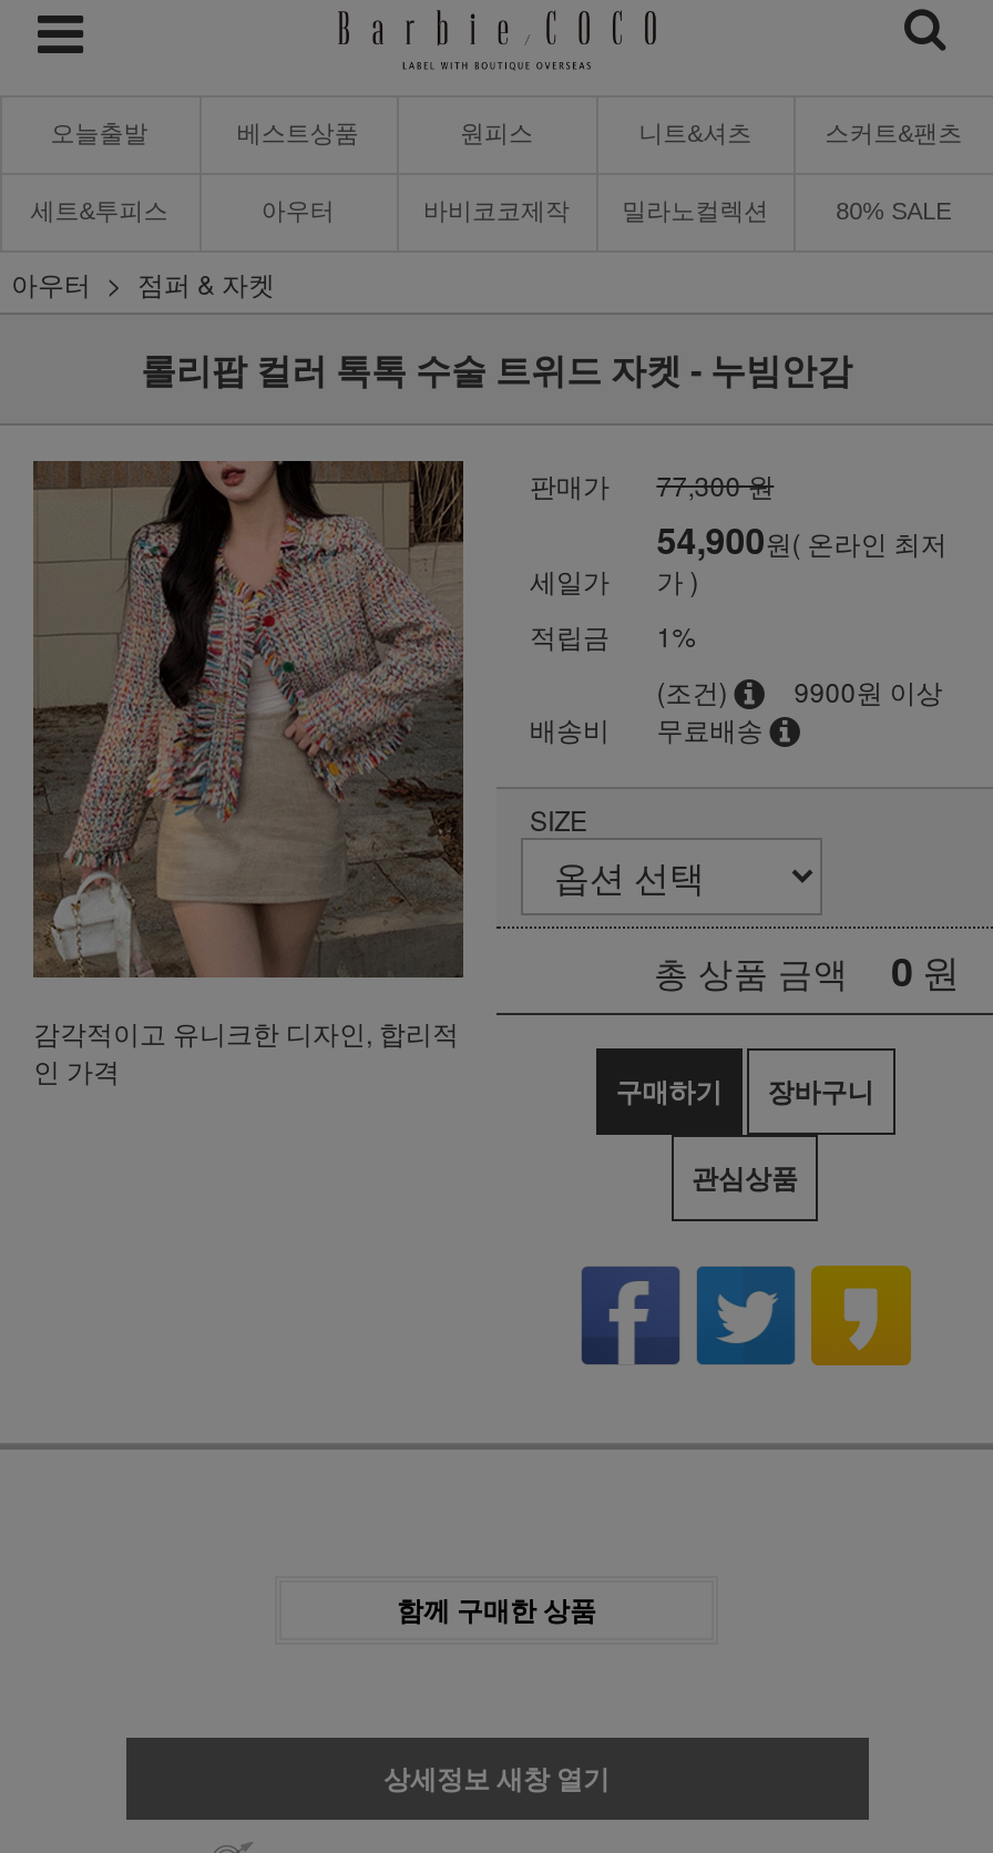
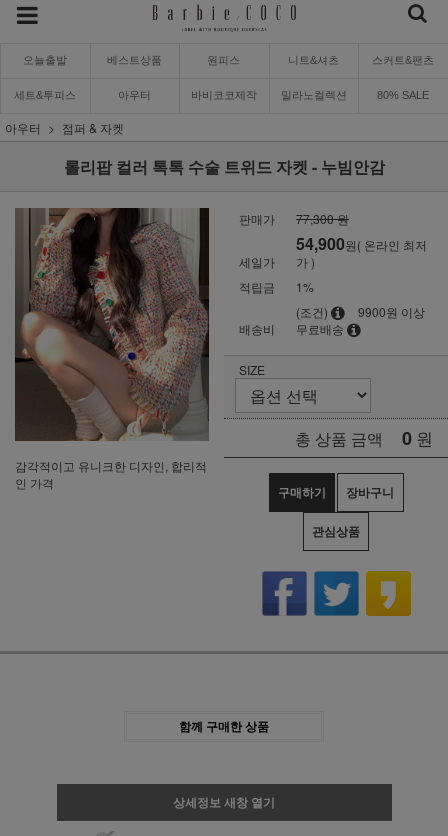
- [image]
+ [image]
